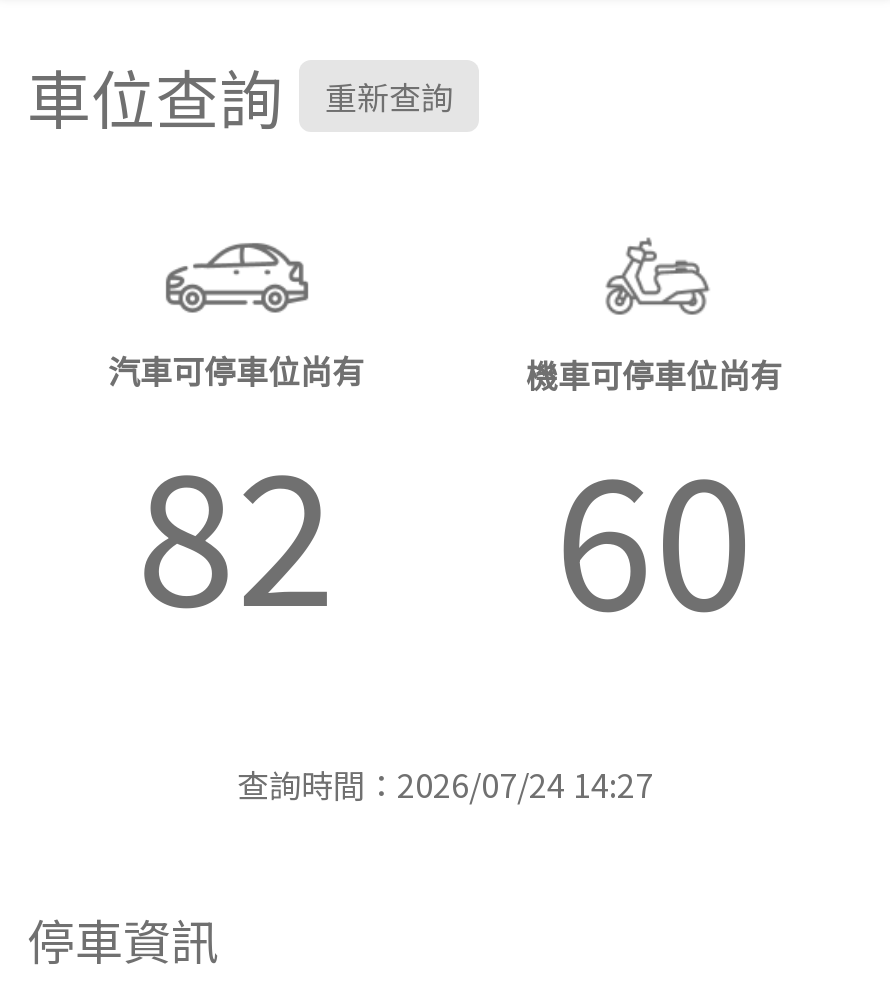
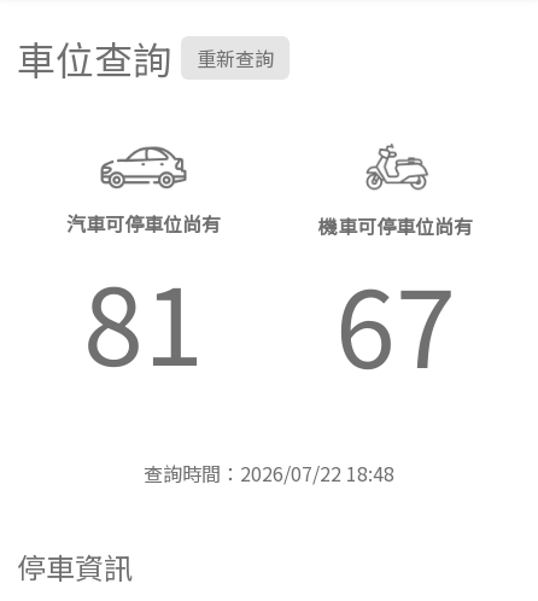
- 82
+ 81

- 60
+ 67

- 查詢時間：2026/07/24 14:27
+ 查詢時間：2026/07/22 18:48
